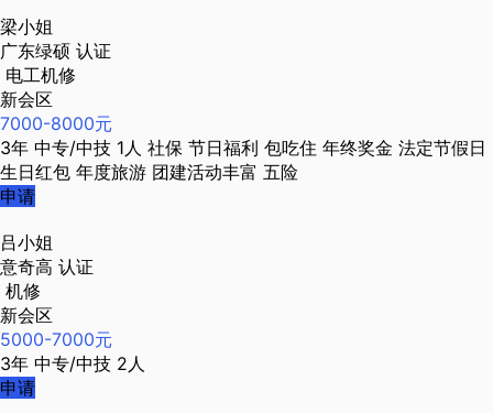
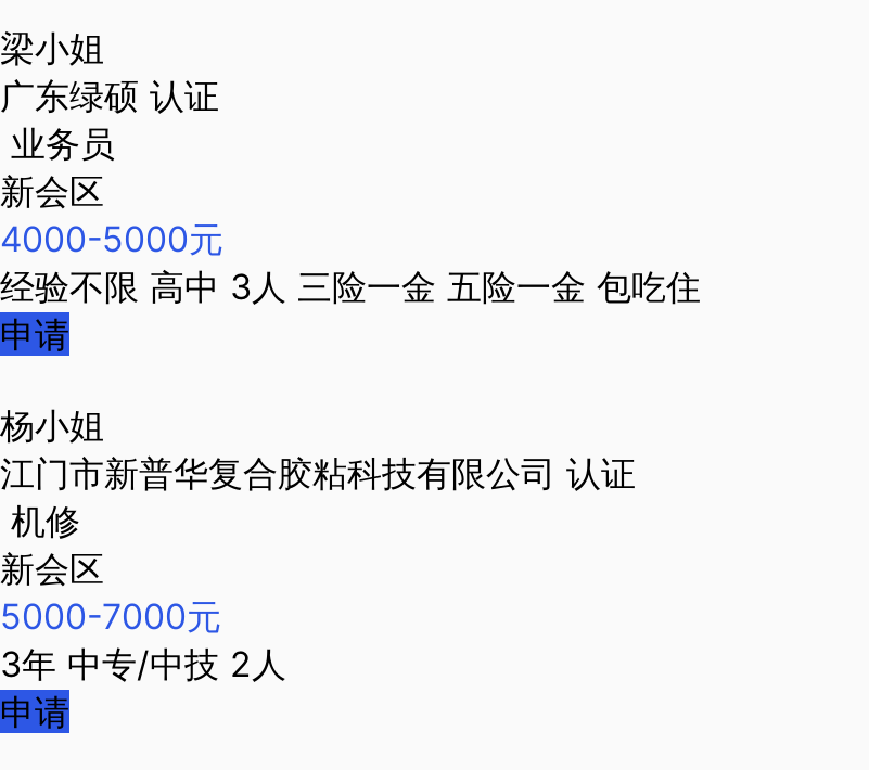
- 电工机修
+ 业务员

- 7000-8000元
- 3年 中专/中技 1人 社保 节日福利 包吃住 年终奖金 法定节假日
- 生日红包 年度旅游 团建活动丰富 五险
+ 4000-5000元
+ 经验不限 高中 3人 三险一金 五险一金 包吃住

- 吕小姐
- 意奇高 认证
+ 杨小姐
+ 江门市新普华复合胶粘科技有限公司 认证
